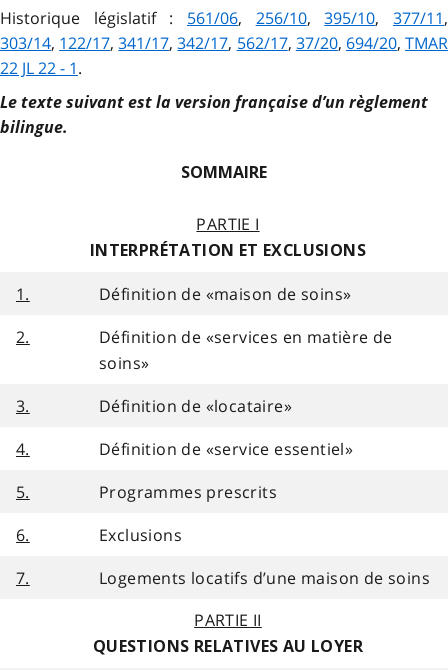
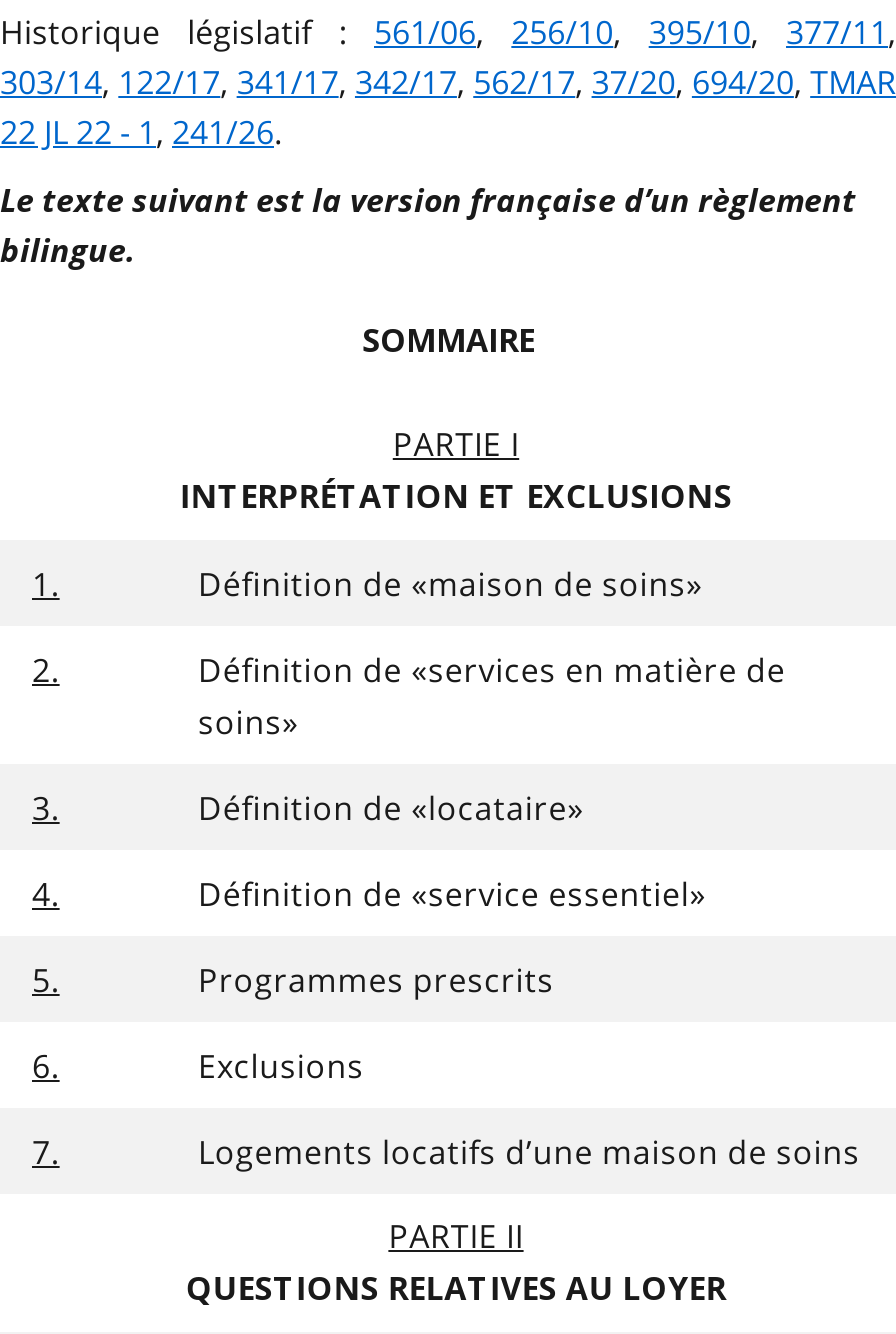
- 22 JL 22 - 1.
+ 22 JL 22 - 1, 241/26.
